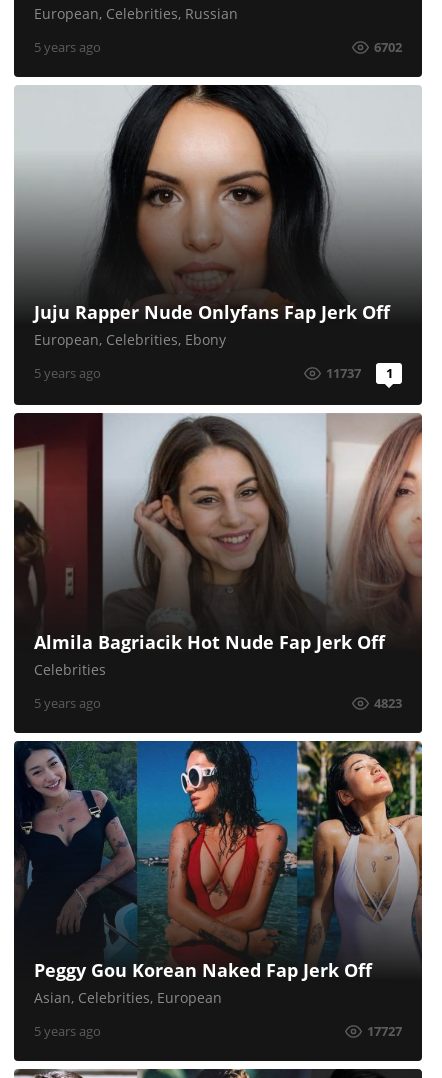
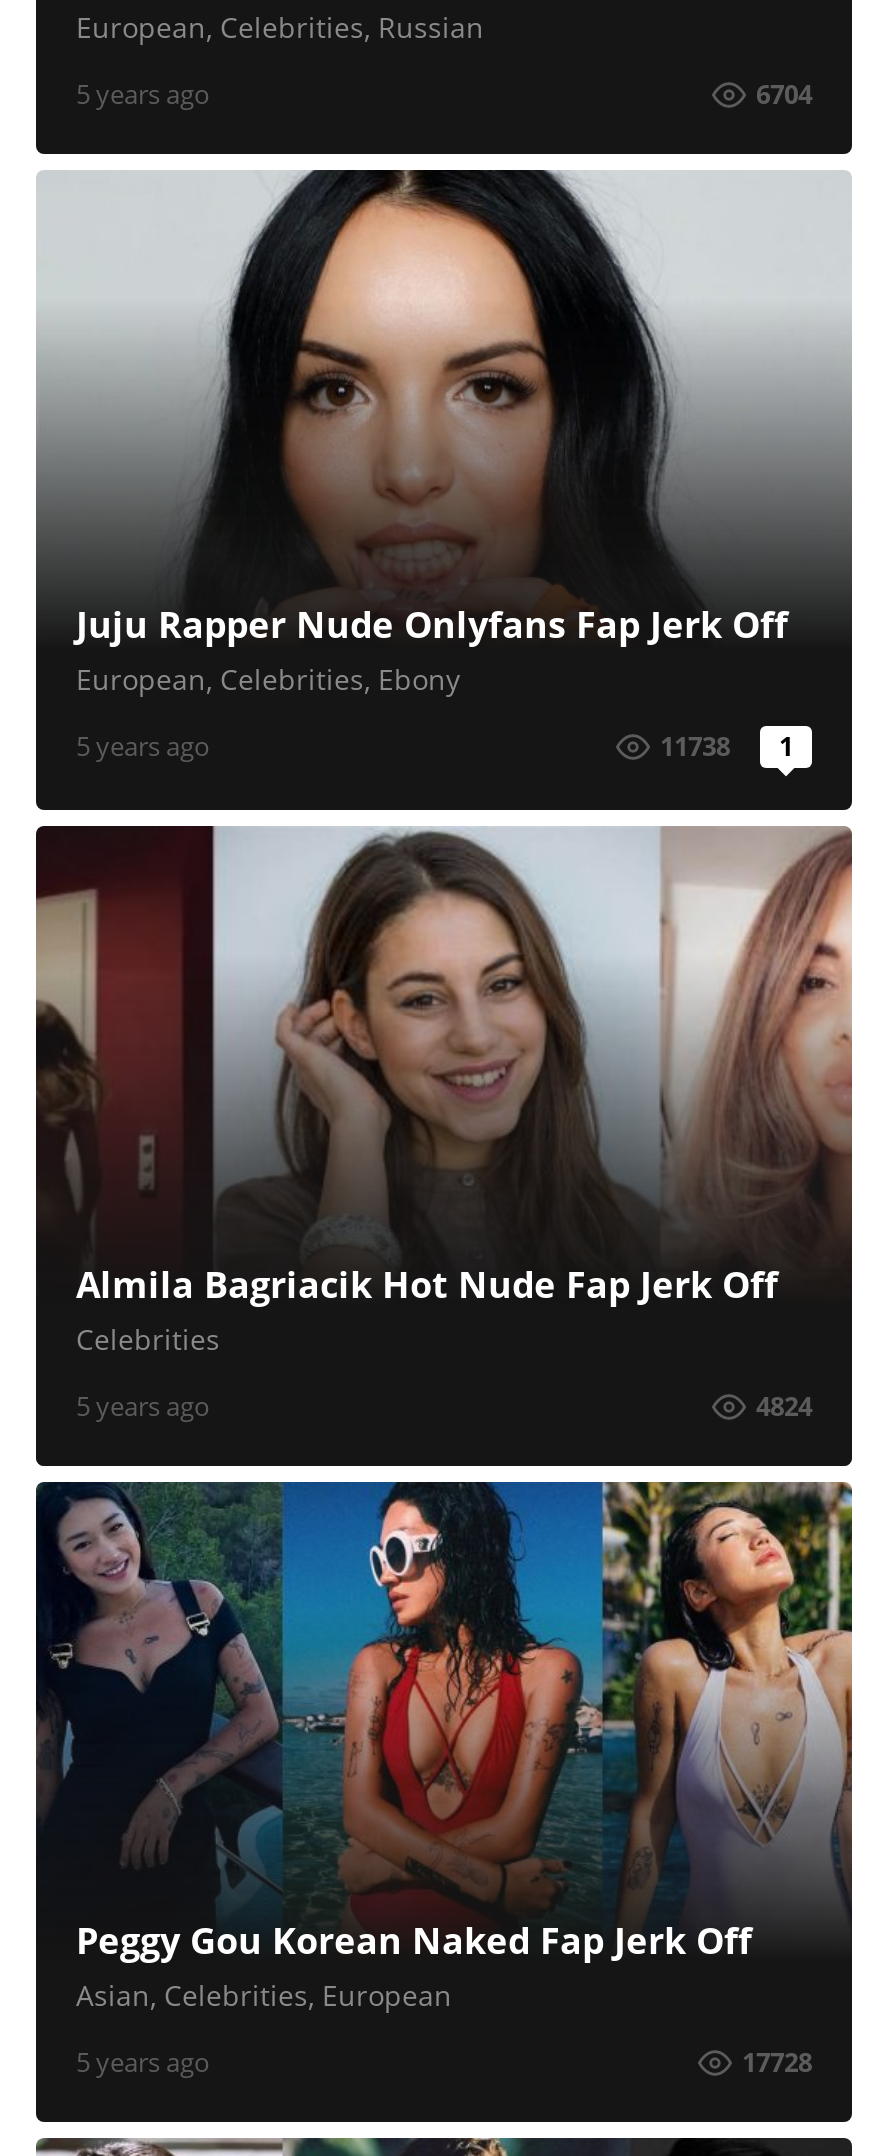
- 6702
+ 6704

- 11737 1
+ 11738 1

- 4823
+ 4824

- 17727
+ 17728
